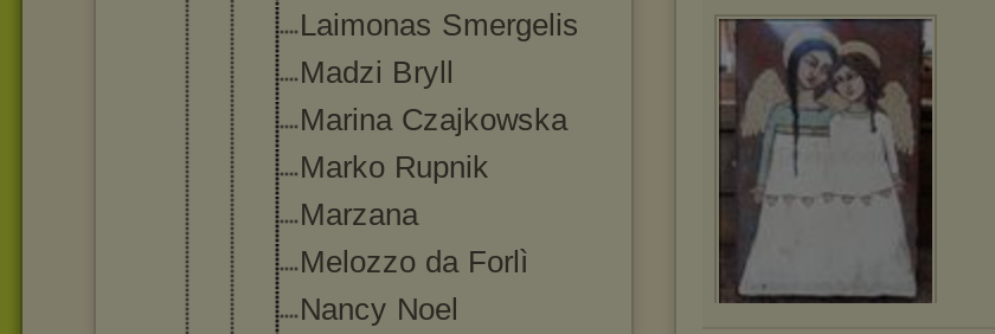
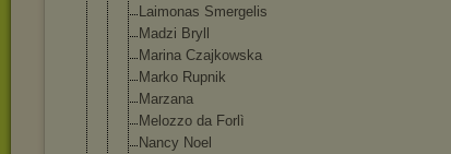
- [image]
